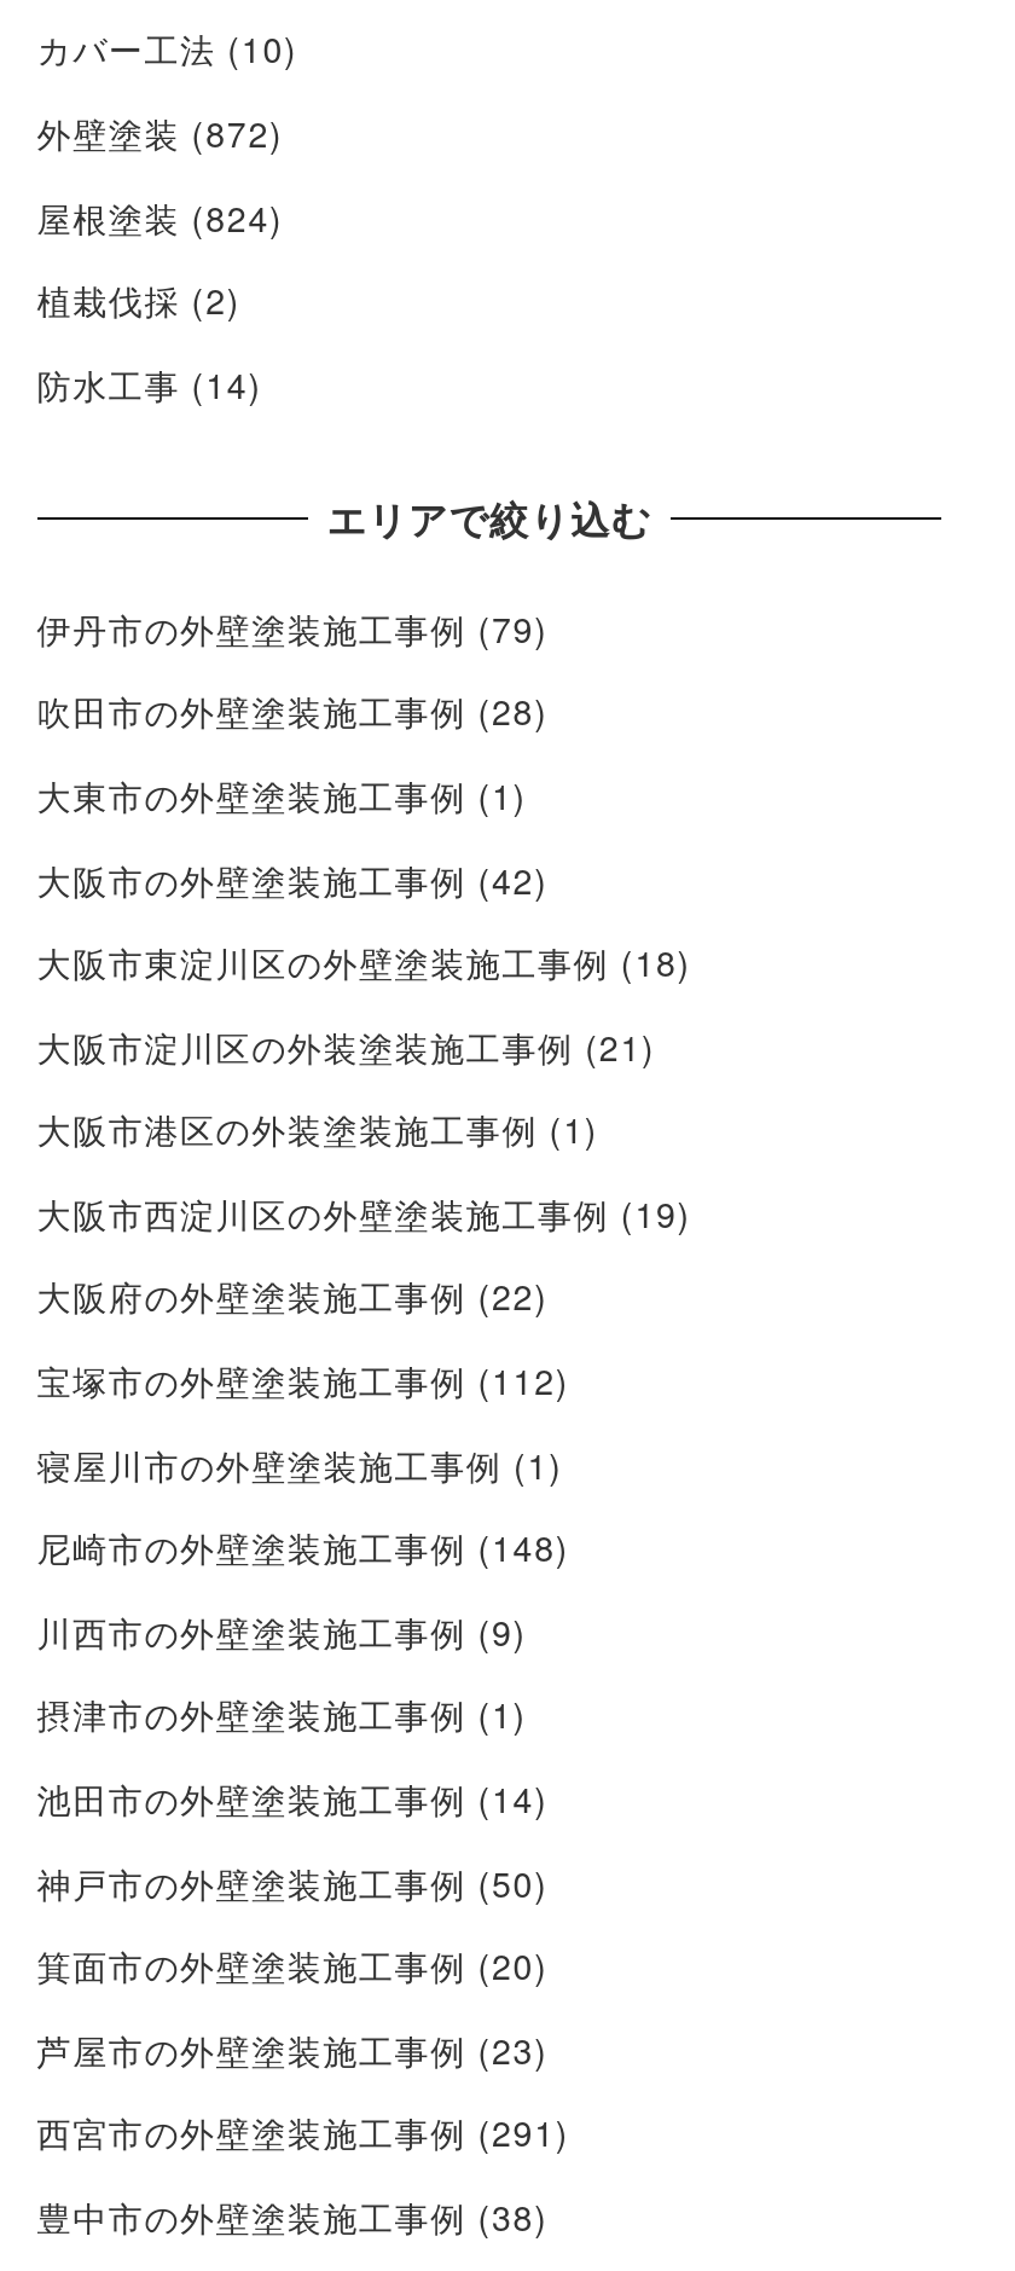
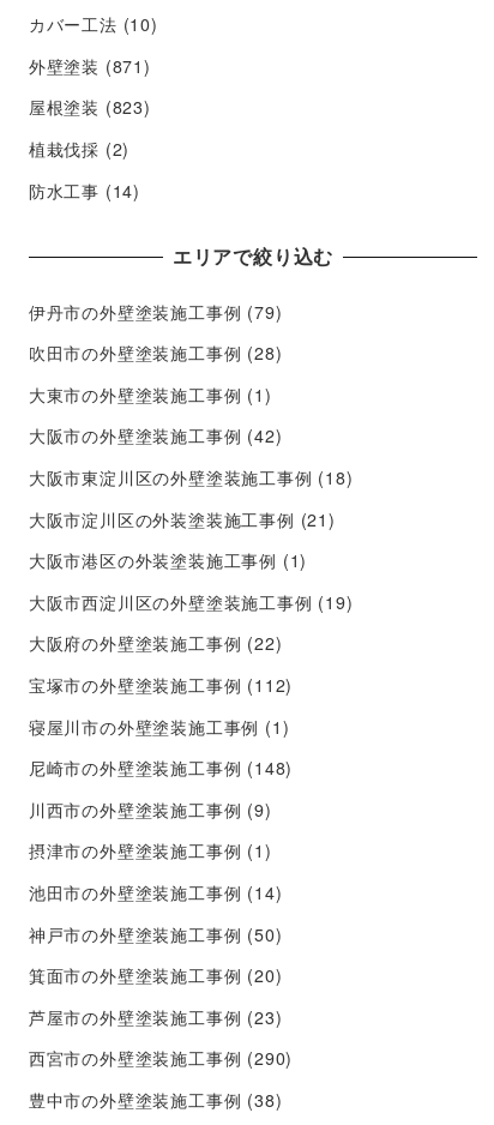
- 外壁塗装(872)
+ 外壁塗装(871)

- 屋根塗装(824)
+ 屋根塗装(823)

- 西宮市の外壁塗装施工事例(291)
+ 西宮市の外壁塗装施工事例(290)
